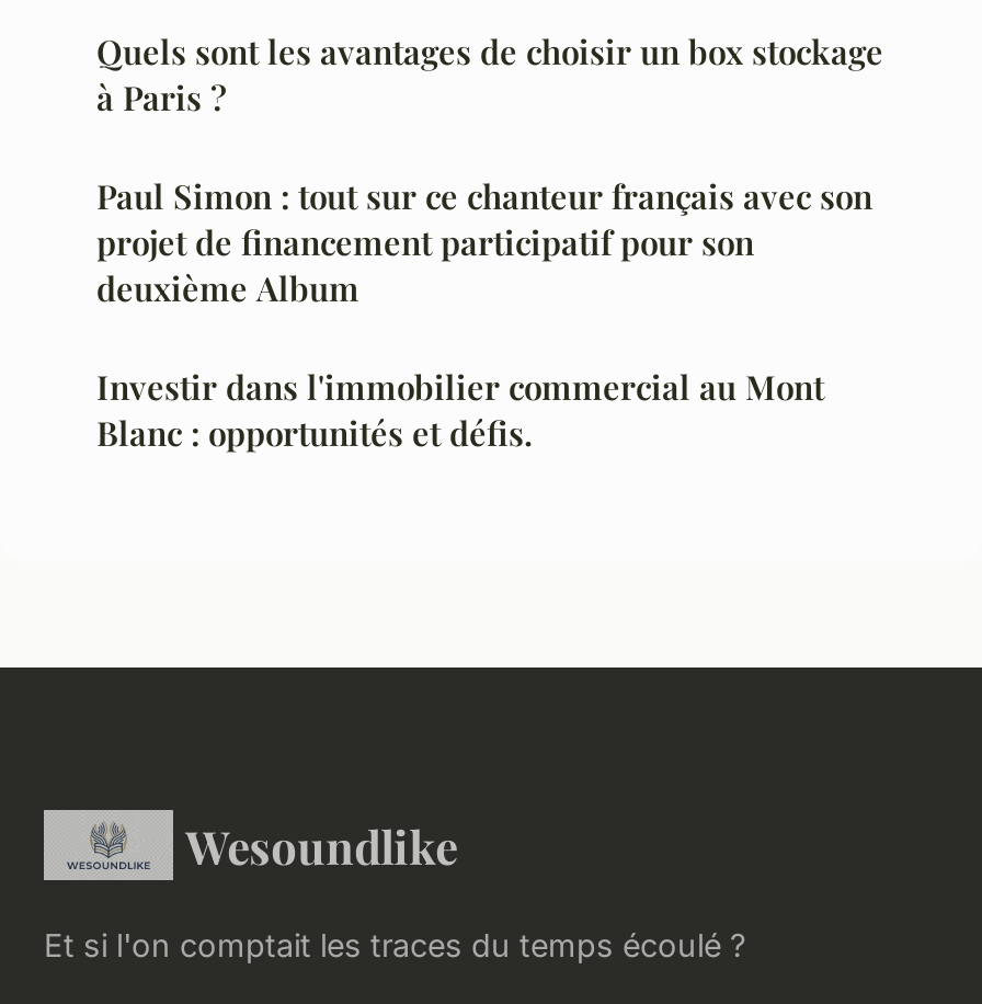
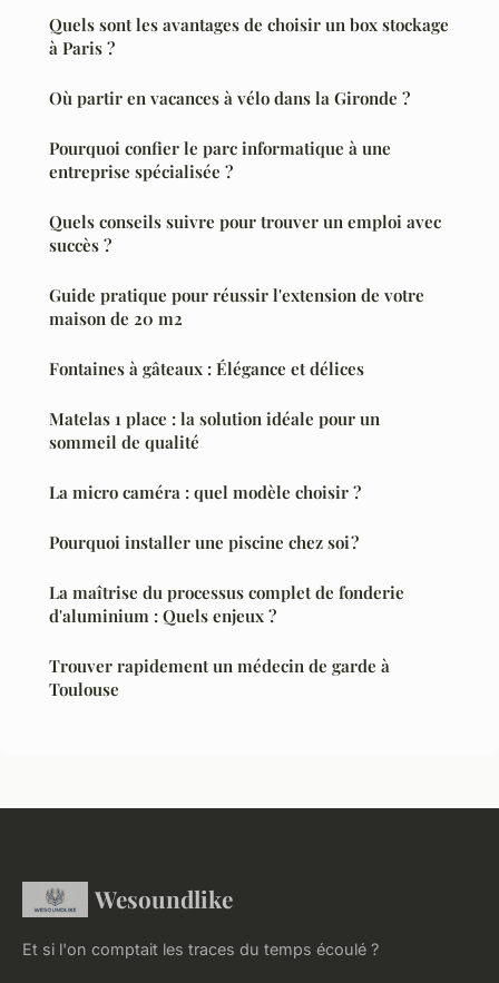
- Paul Simon : tout sur ce chanteur français avec son
- projet de financement participatif pour son
- deuxième Album
- Investir dans l'immobilier commercial au Mont
- Blanc : opportunités et défis.
+ Où partir en vacances à vélo dans la Gironde ?
+ Pourquoi confier le parc informatique à une
+ entreprise spécialisée ?
+ Quels conseils suivre pour trouver un emploi avec
+ succès ?
+ Guide pratique pour réussir l'extension de votre
+ maison de 20 m2
+ Fontaines à gâteaux : Élégance et délices
+ Matelas 1 place : la solution idéale pour un
+ sommeil de qualité
+ La micro caméra : quel modèle choisir ?
+ Pourquoi installer une piscine chez soi ?
+ La maîtrise du processus complet de fonderie
+ d'aluminium : Quels enjeux ?
+ Trouver rapidement un médecin de garde à
+ Toulouse
